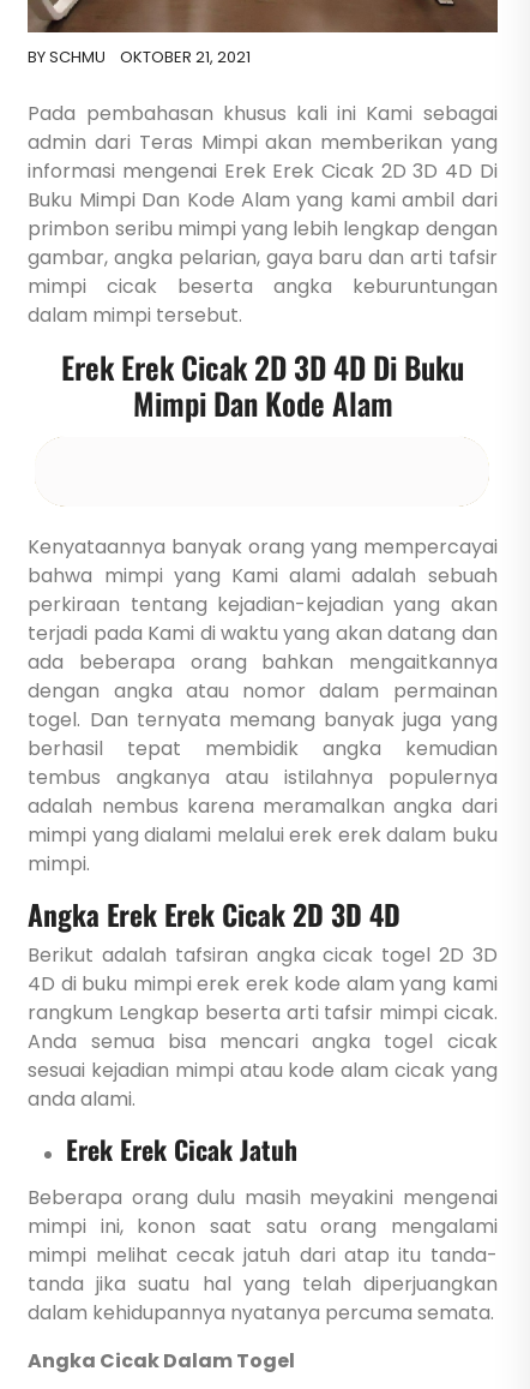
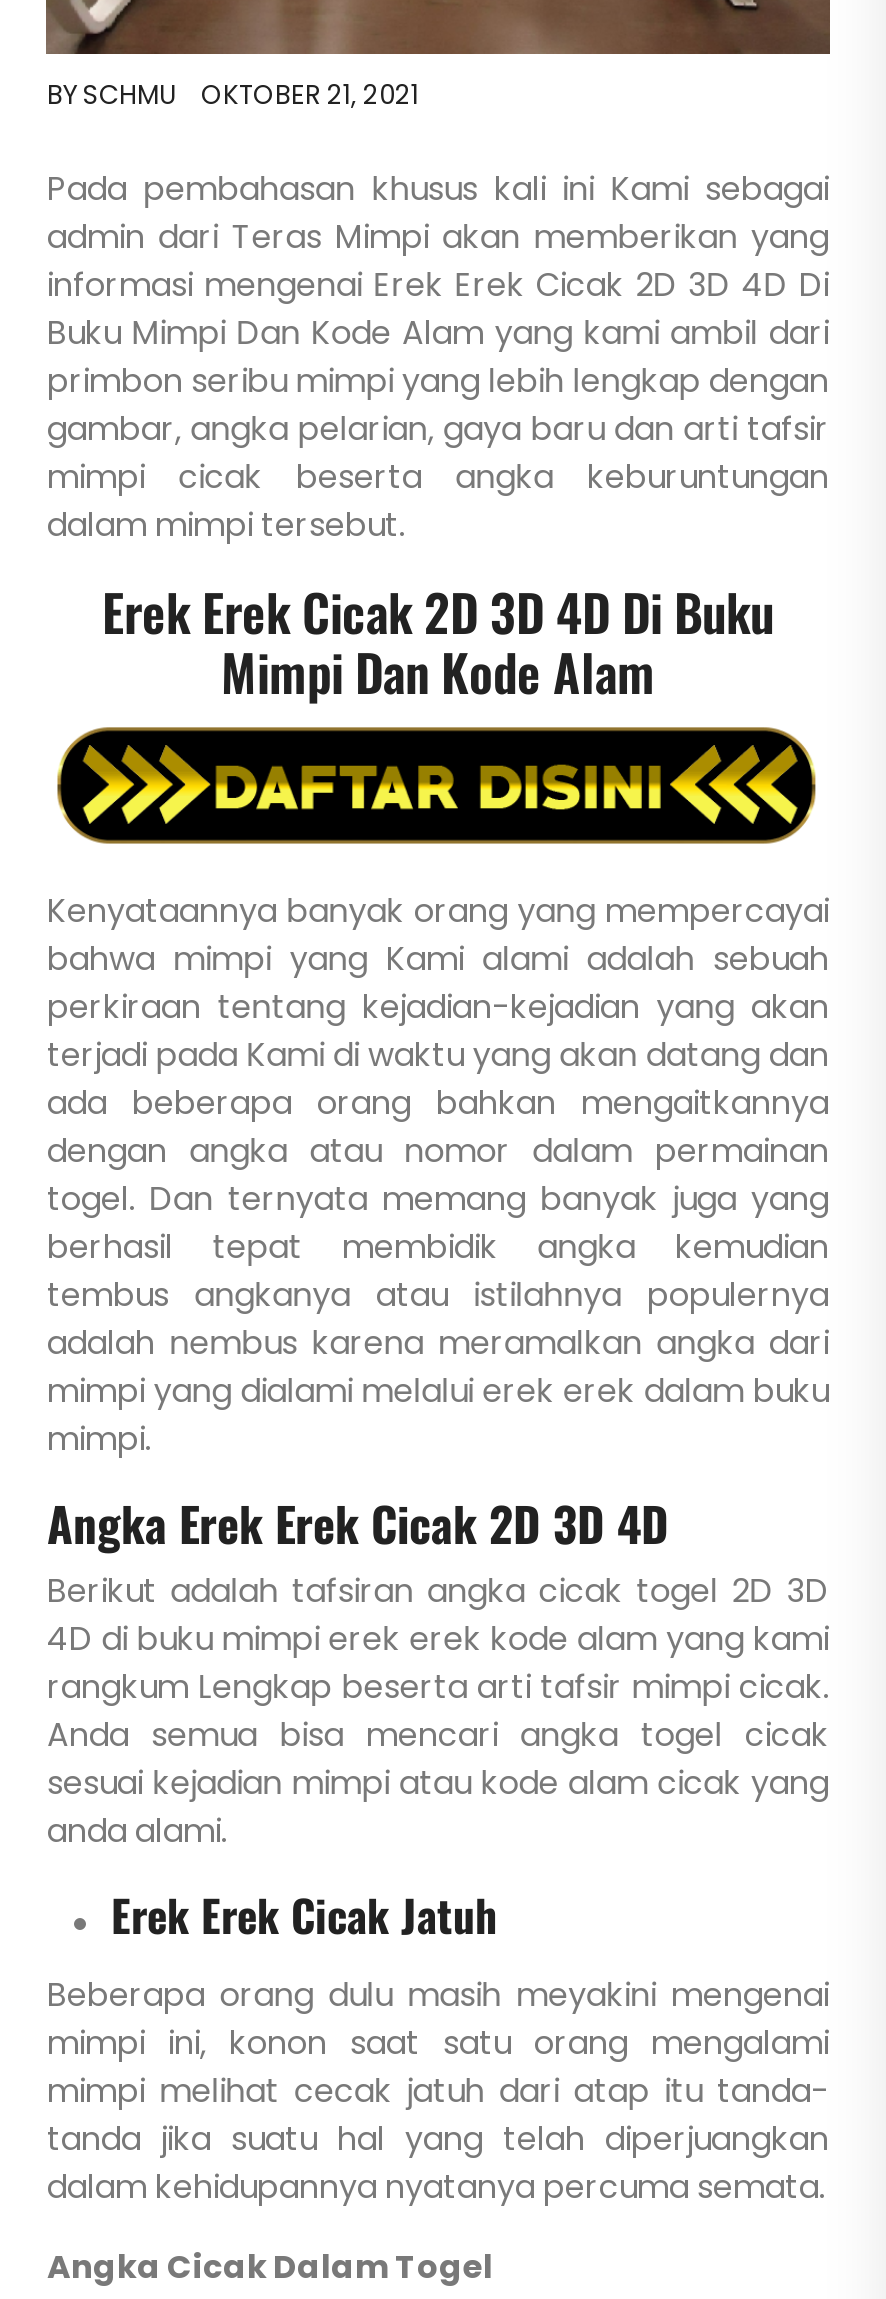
+ [image]
